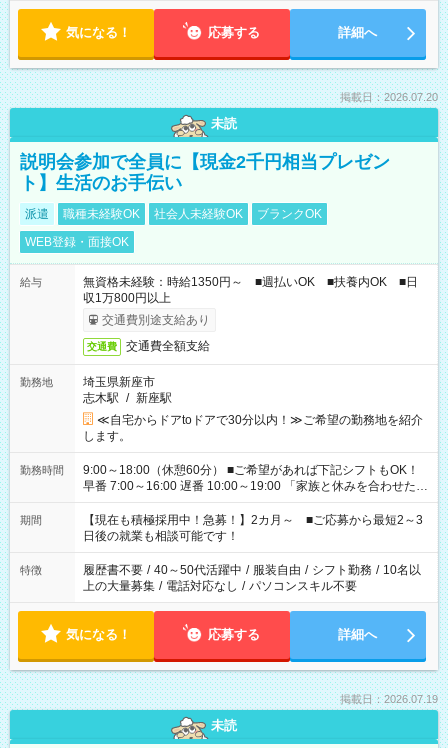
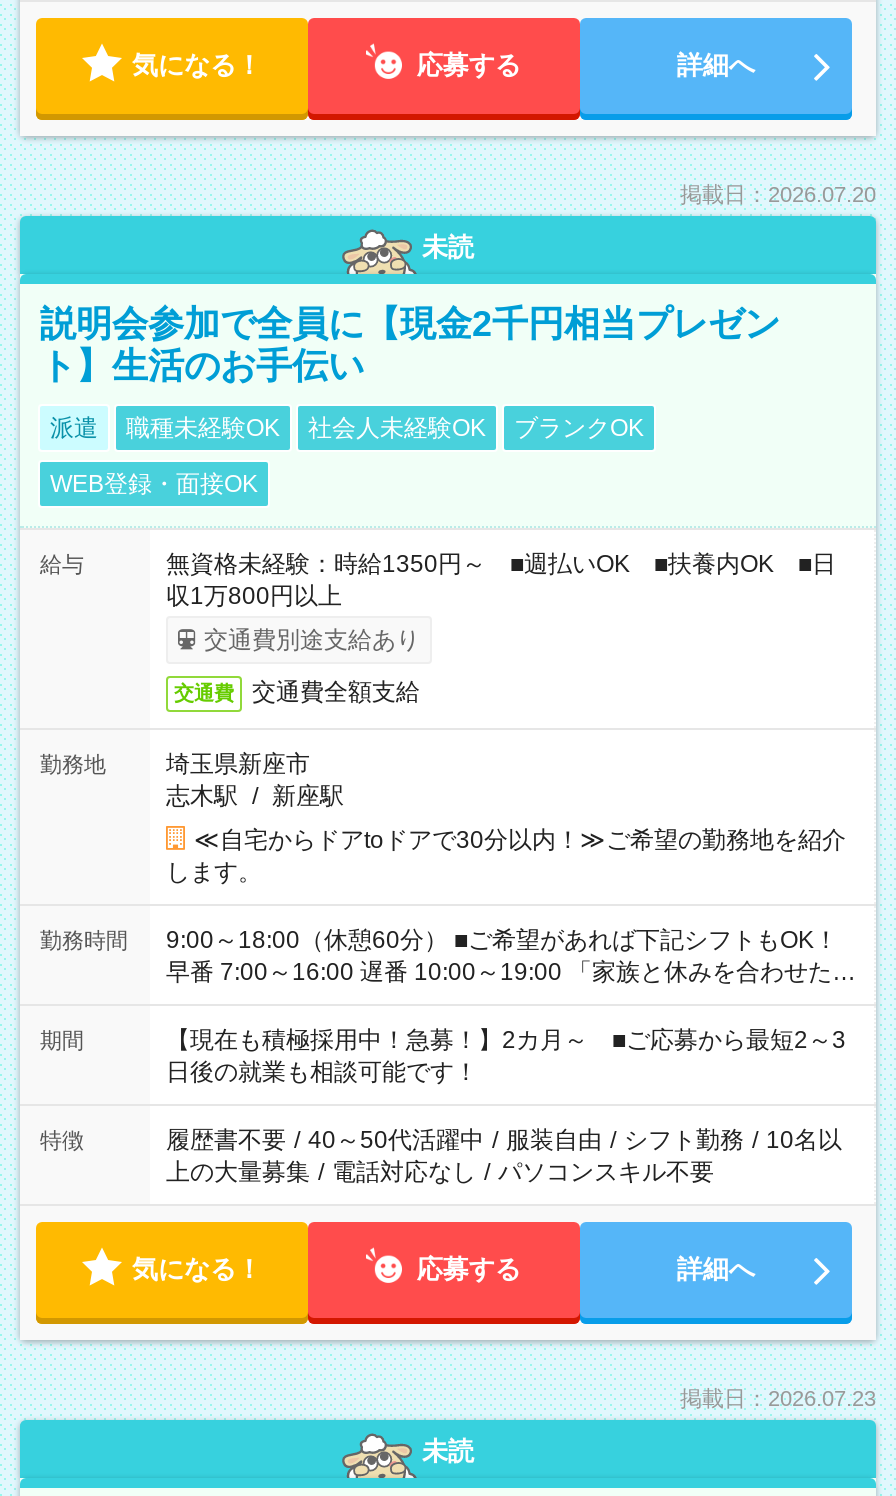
- 掲載日：2026.07.19
+ 掲載日：2026.07.23
